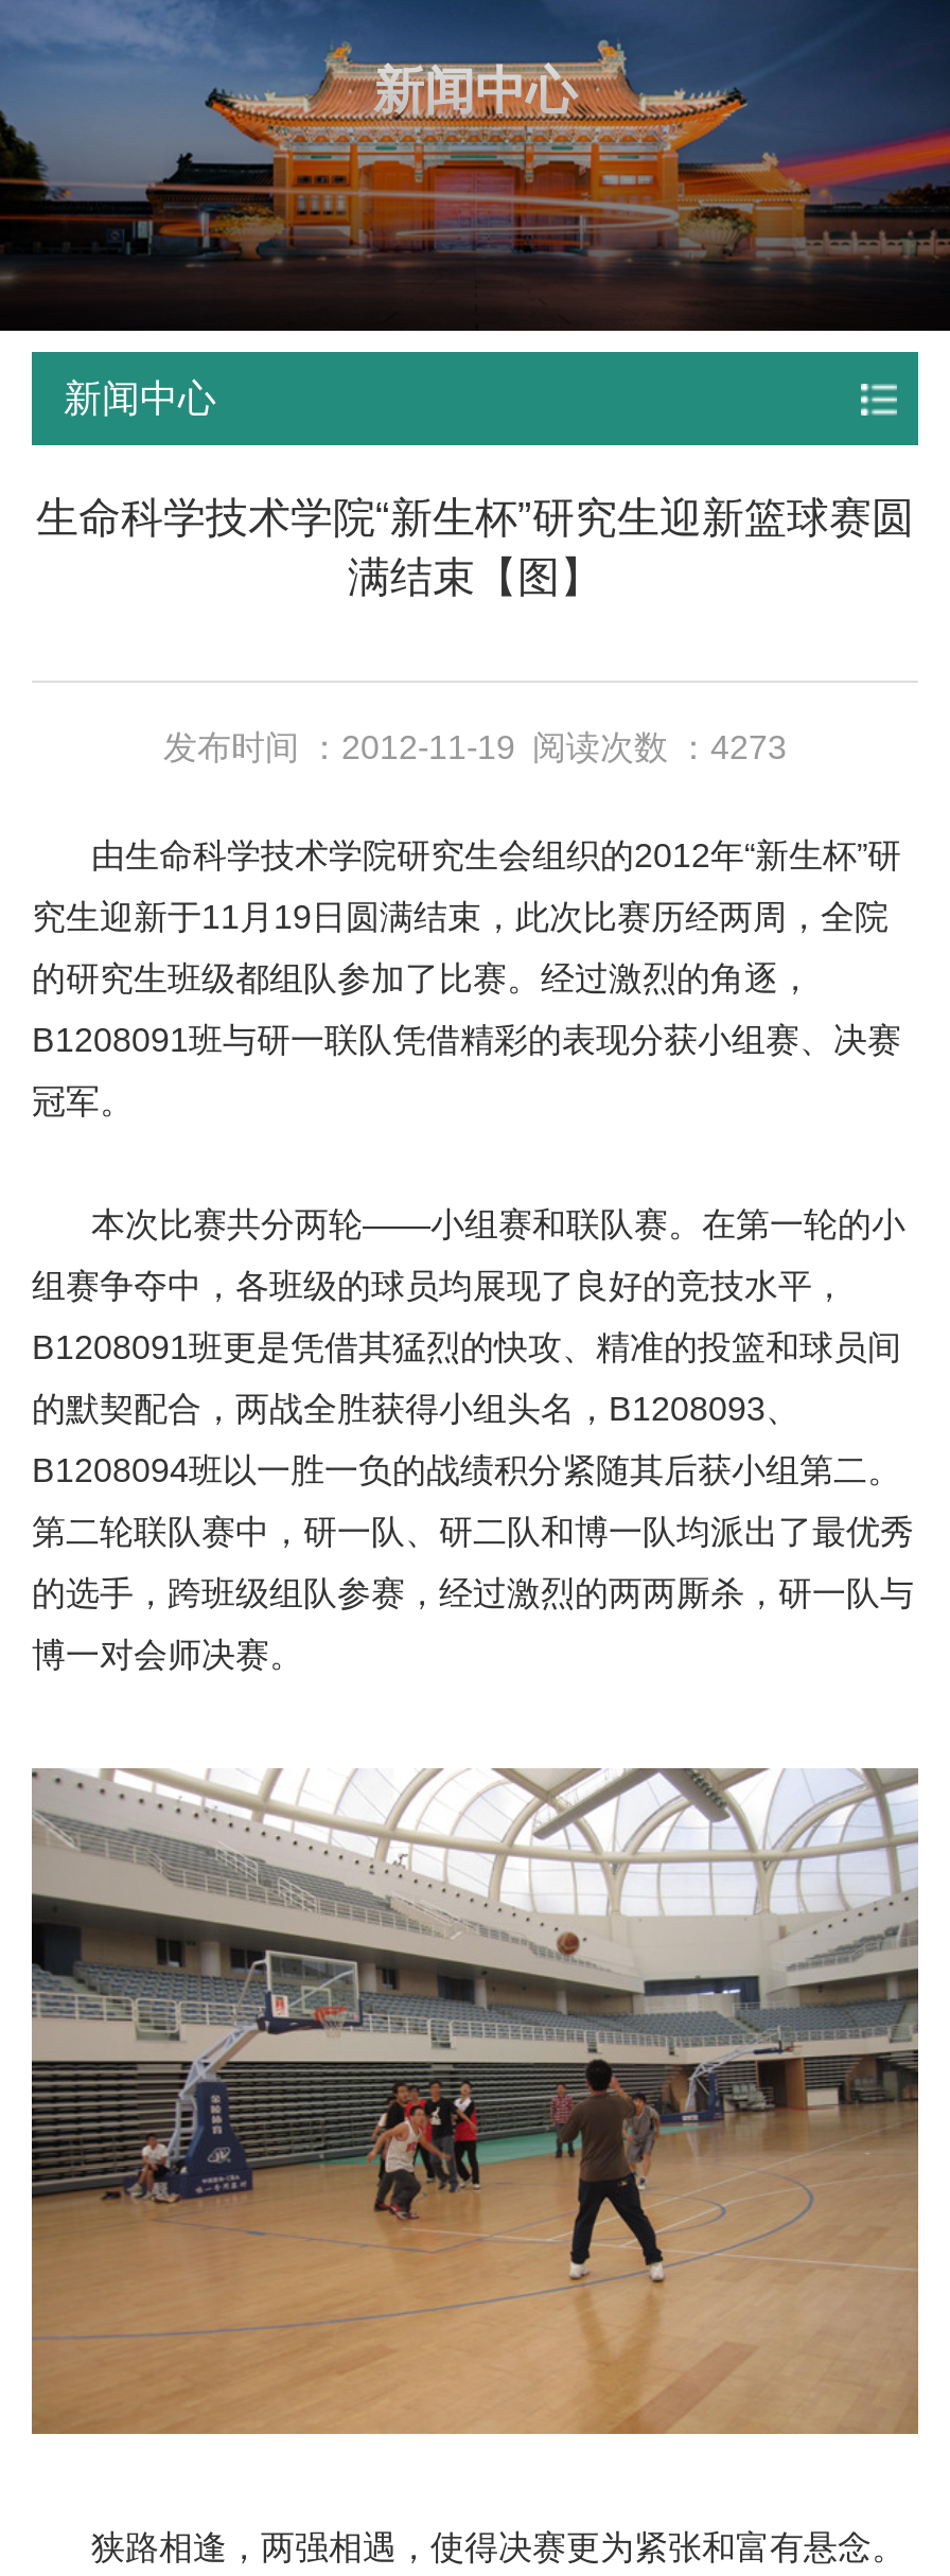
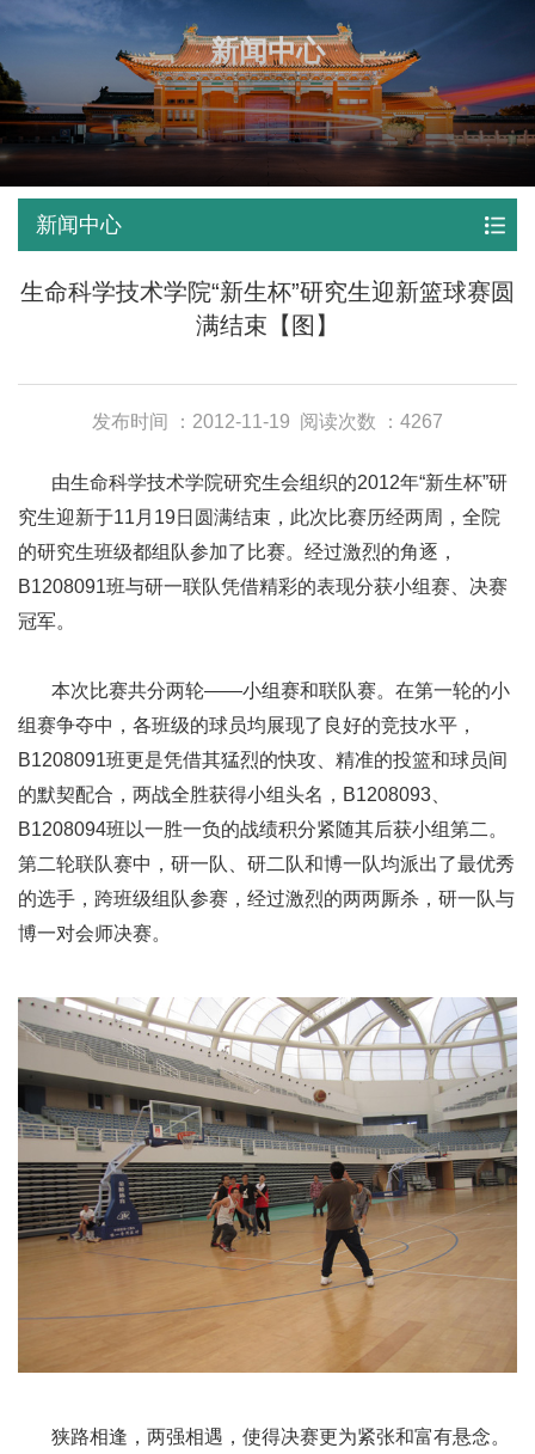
- 发布时间 ：2012-11-19 阅读次数 ：4273
+ 发布时间 ：2012-11-19 阅读次数 ：4267
